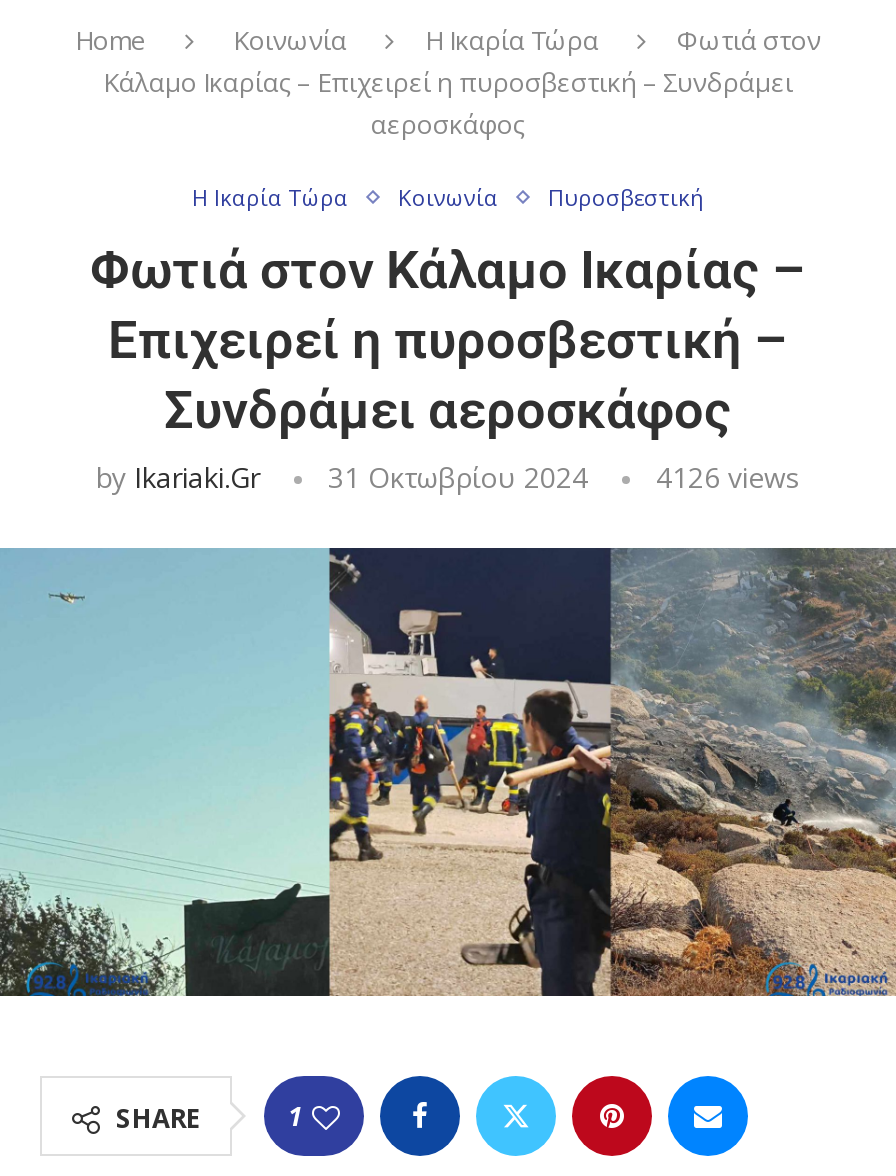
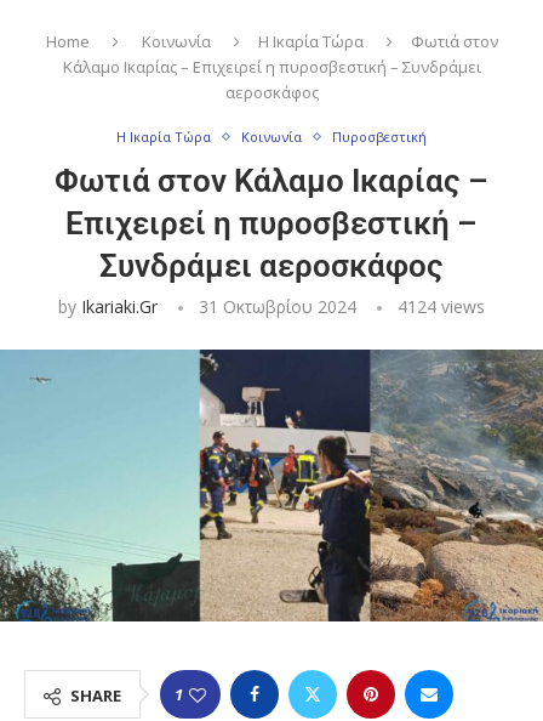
- by Ikariaki.gr 31 Οκτωβρίου 2024 4126 views
+ by Ikariaki.gr 31 Οκτωβρίου 2024 4124 views
